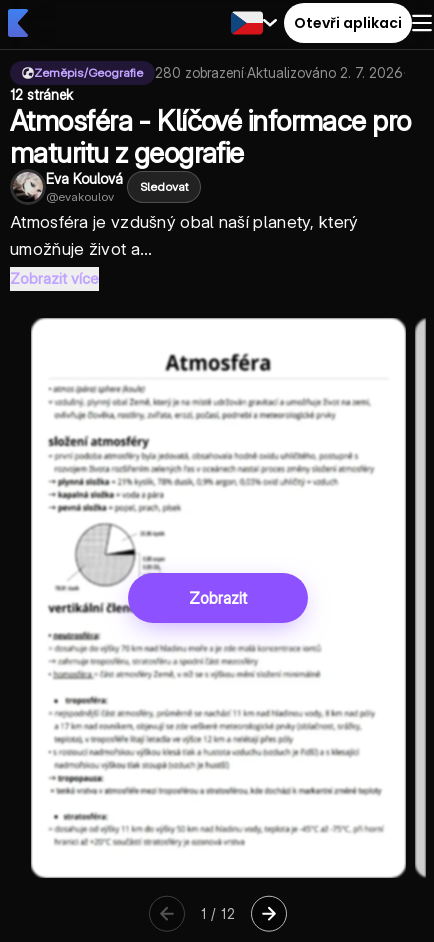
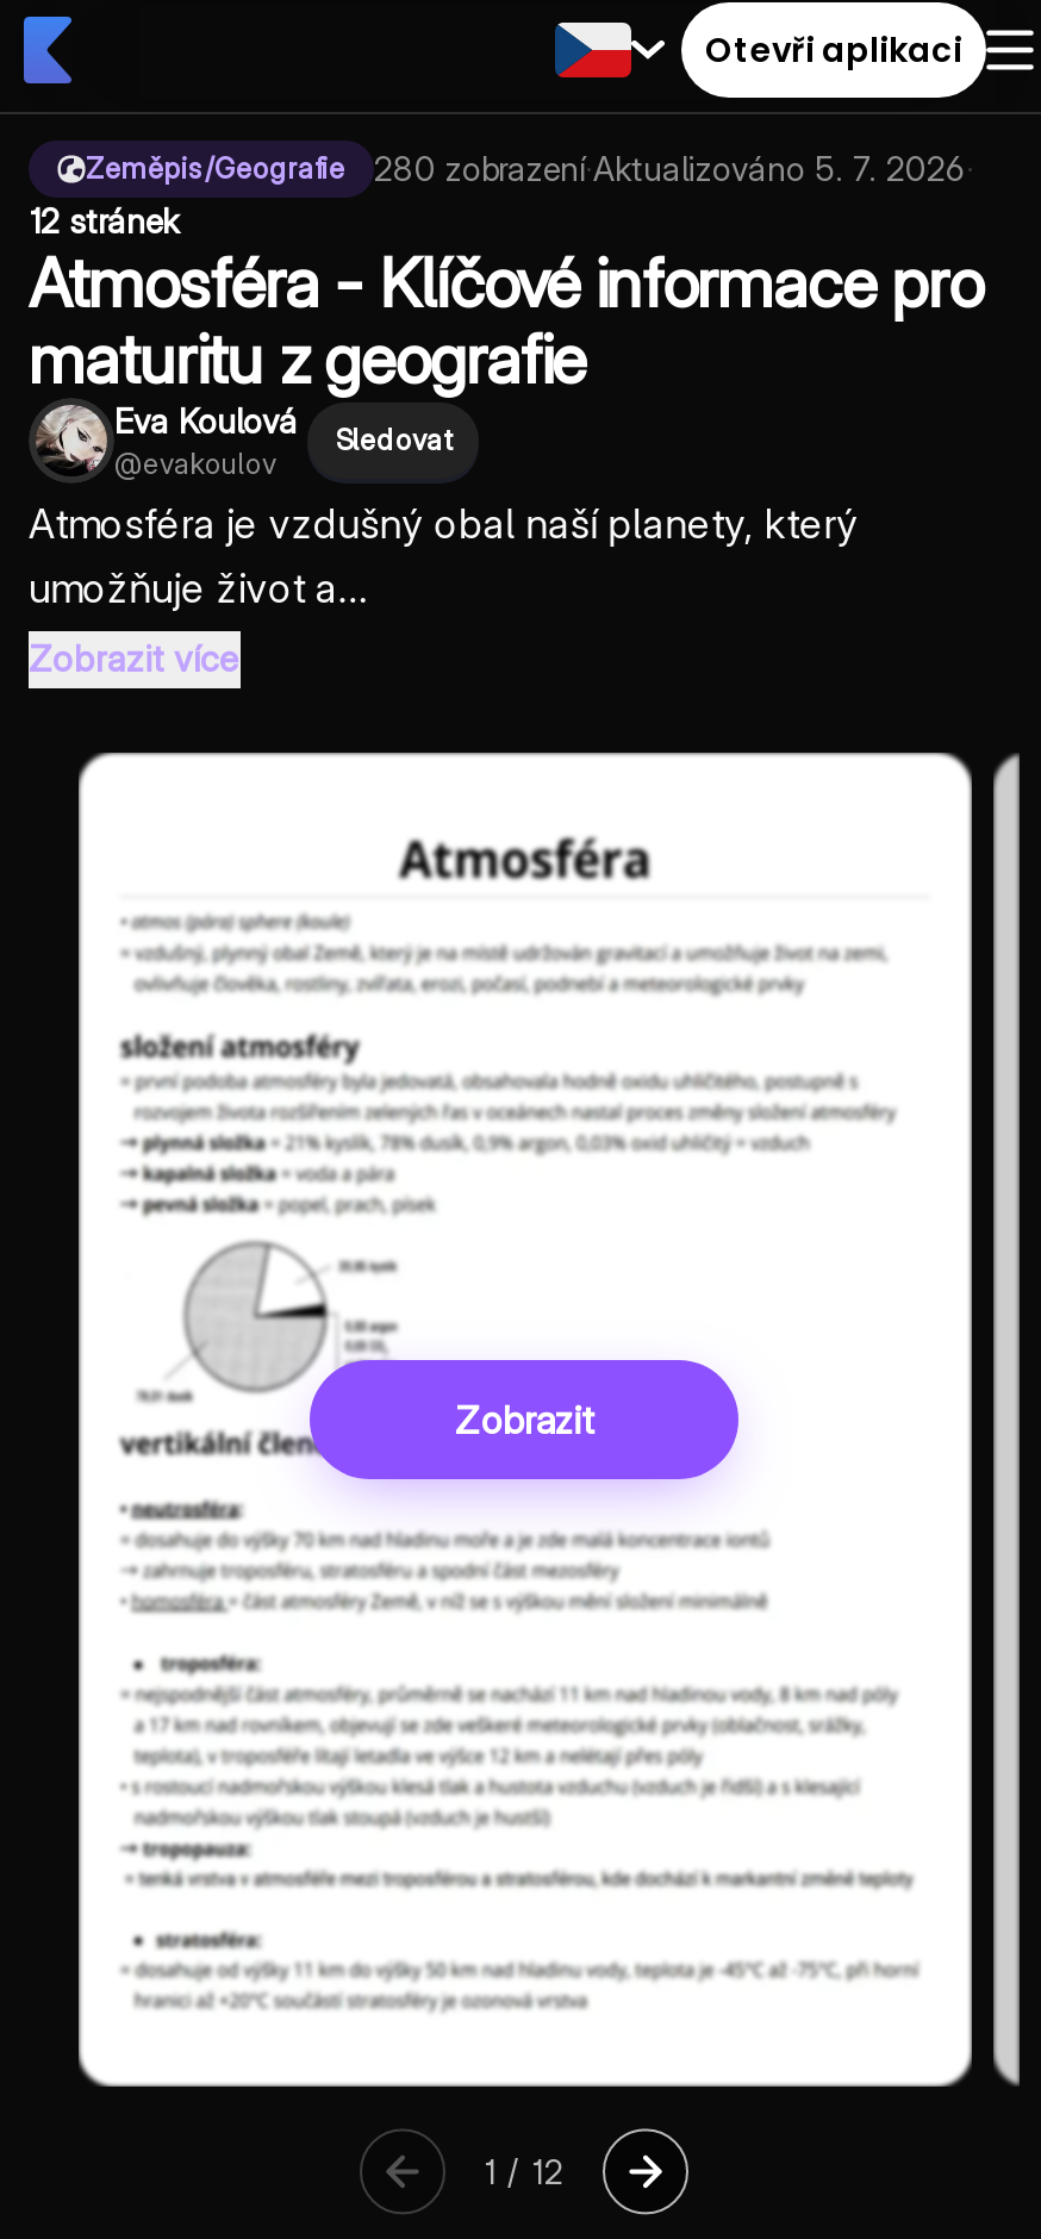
- 280 zobrazení·Aktualizováno 2. 7. 2026 ·
+ 280 zobrazení·Aktualizováno 5. 7. 2026 ·
